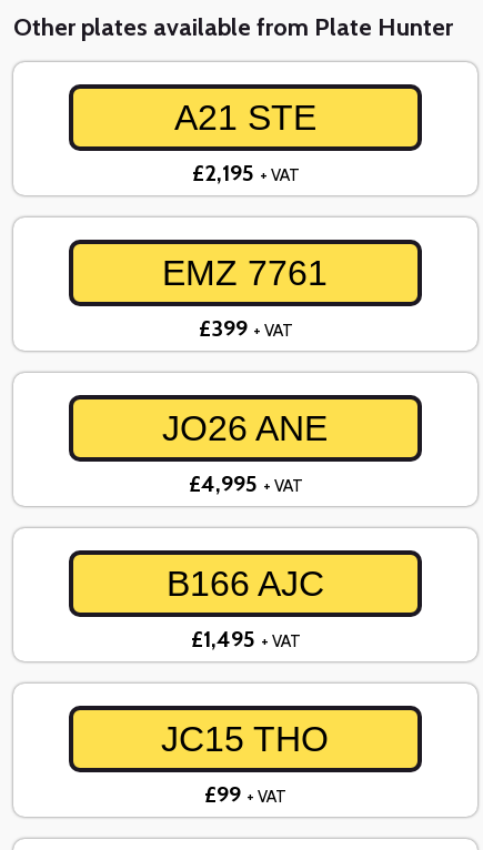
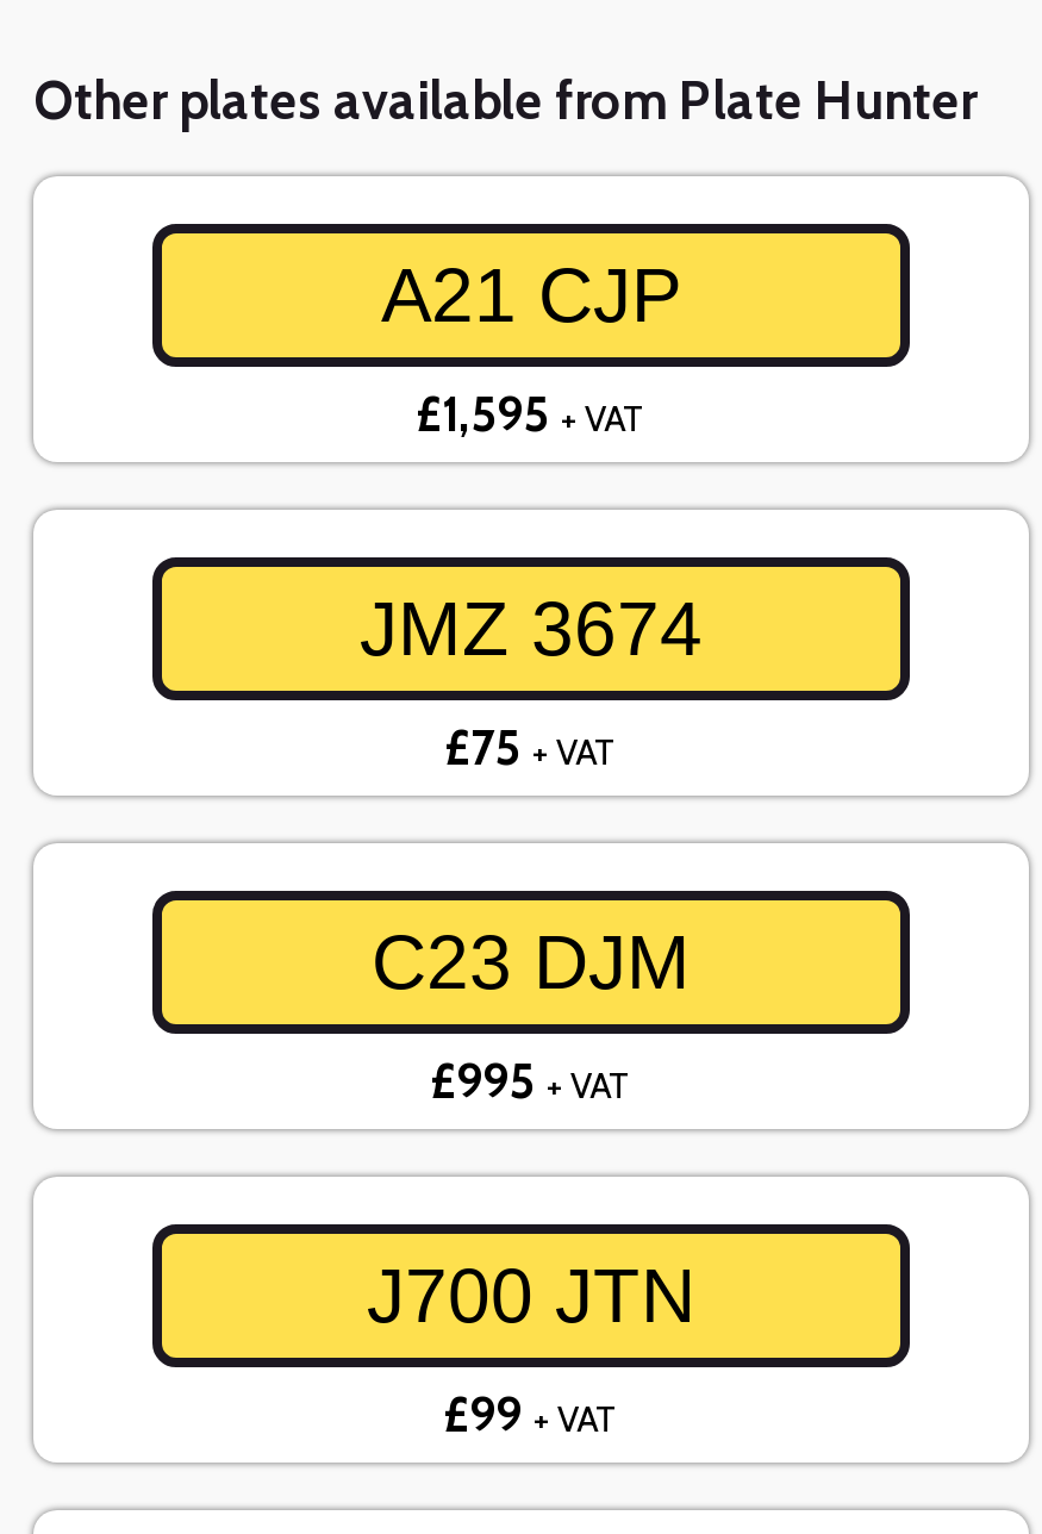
- A21 STE
- £2,195 + VAT
- EMZ 7761
- £399 + VAT
- JO26 ANE
- £4,995 + VAT
- B166 AJC
- £1,495 + VAT
- JC15 THO
+ A21 CJP
+ £1,595 + VAT
+ JMZ 3674
+ £75 + VAT
+ C23 DJM
+ £995 + VAT
+ J700 JTN
